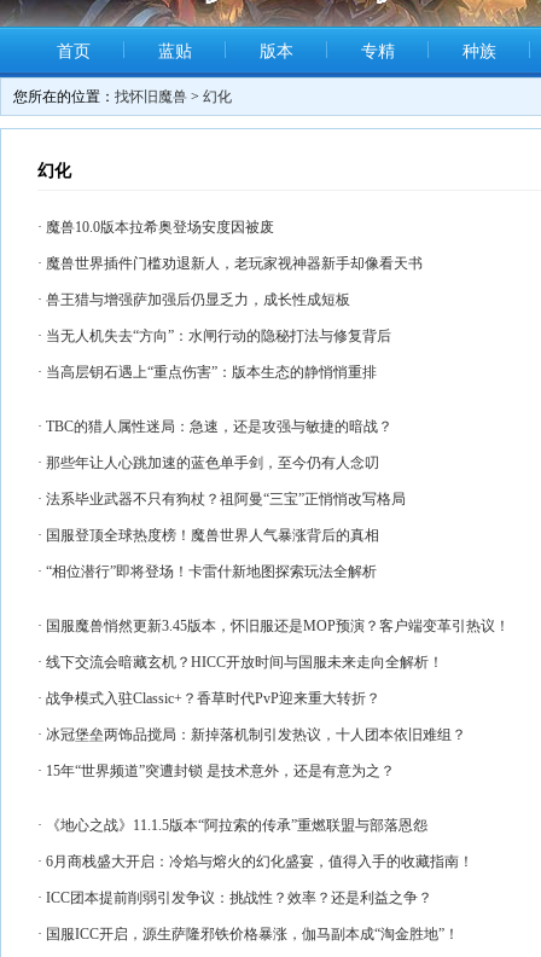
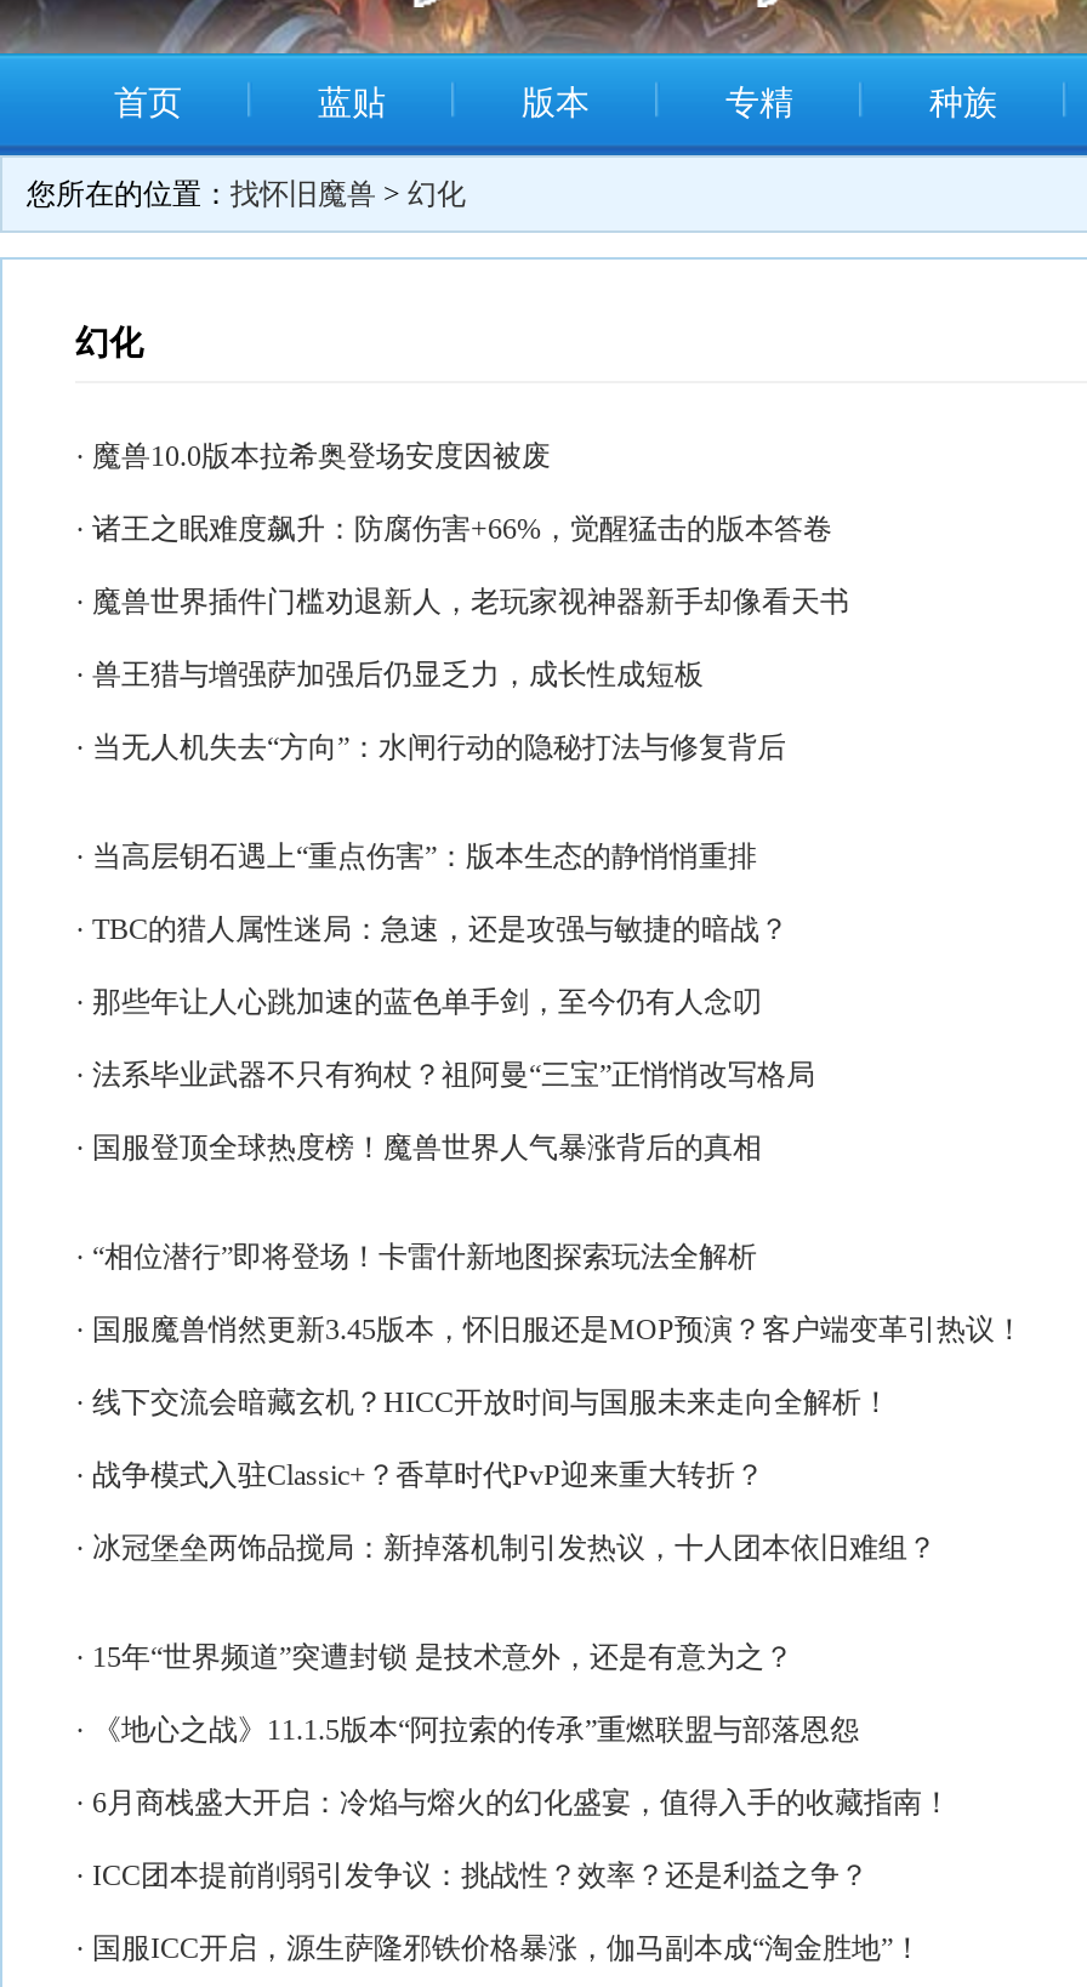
+ · 诸王之眠难度飙升：防腐伤害+66%，觉醒猛击的版本答卷
